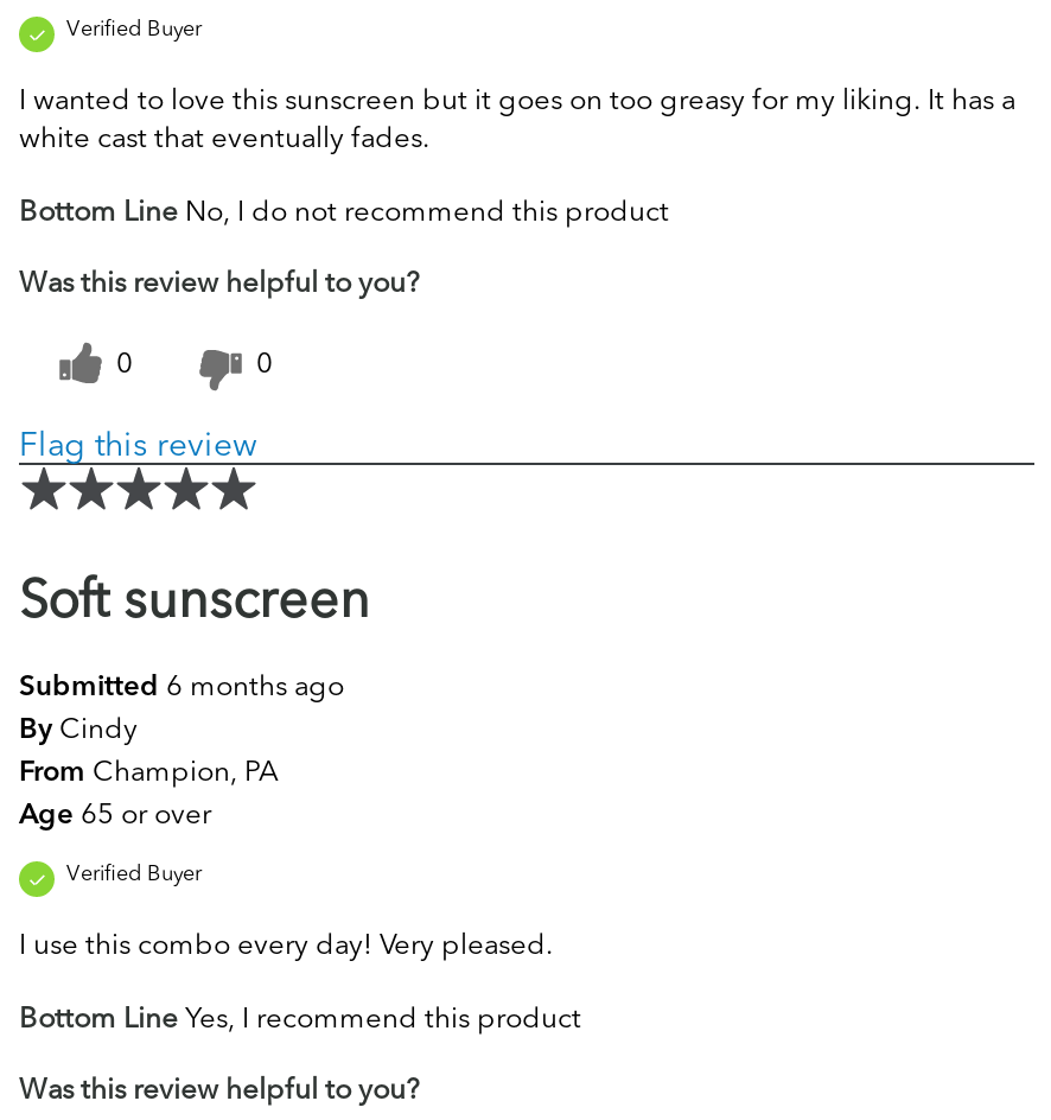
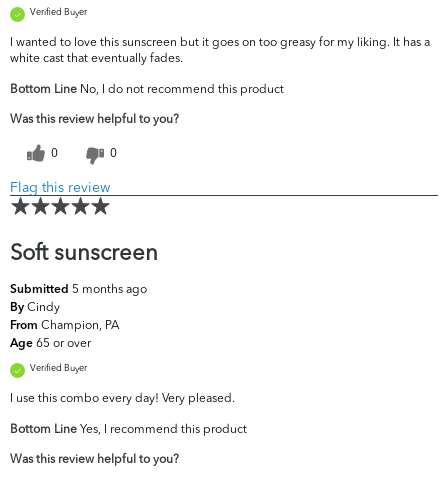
- Submitted 6 months ago
+ Submitted 5 months ago
